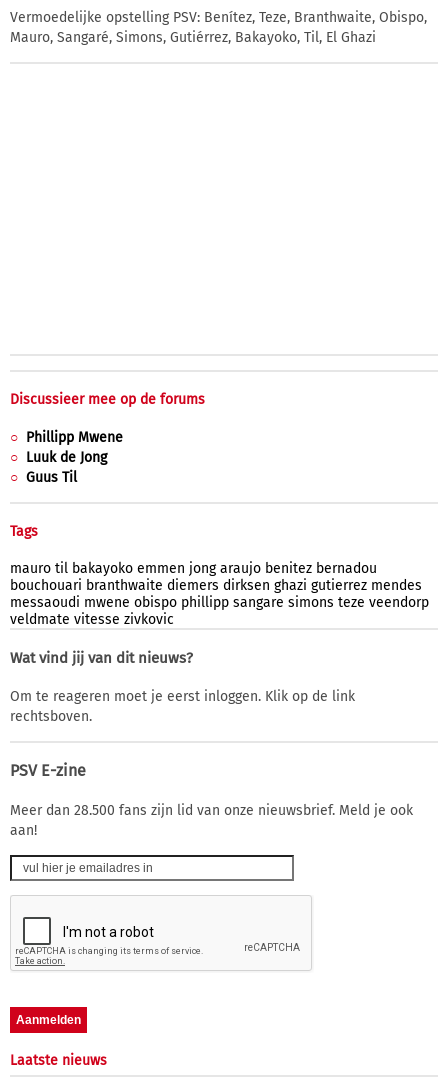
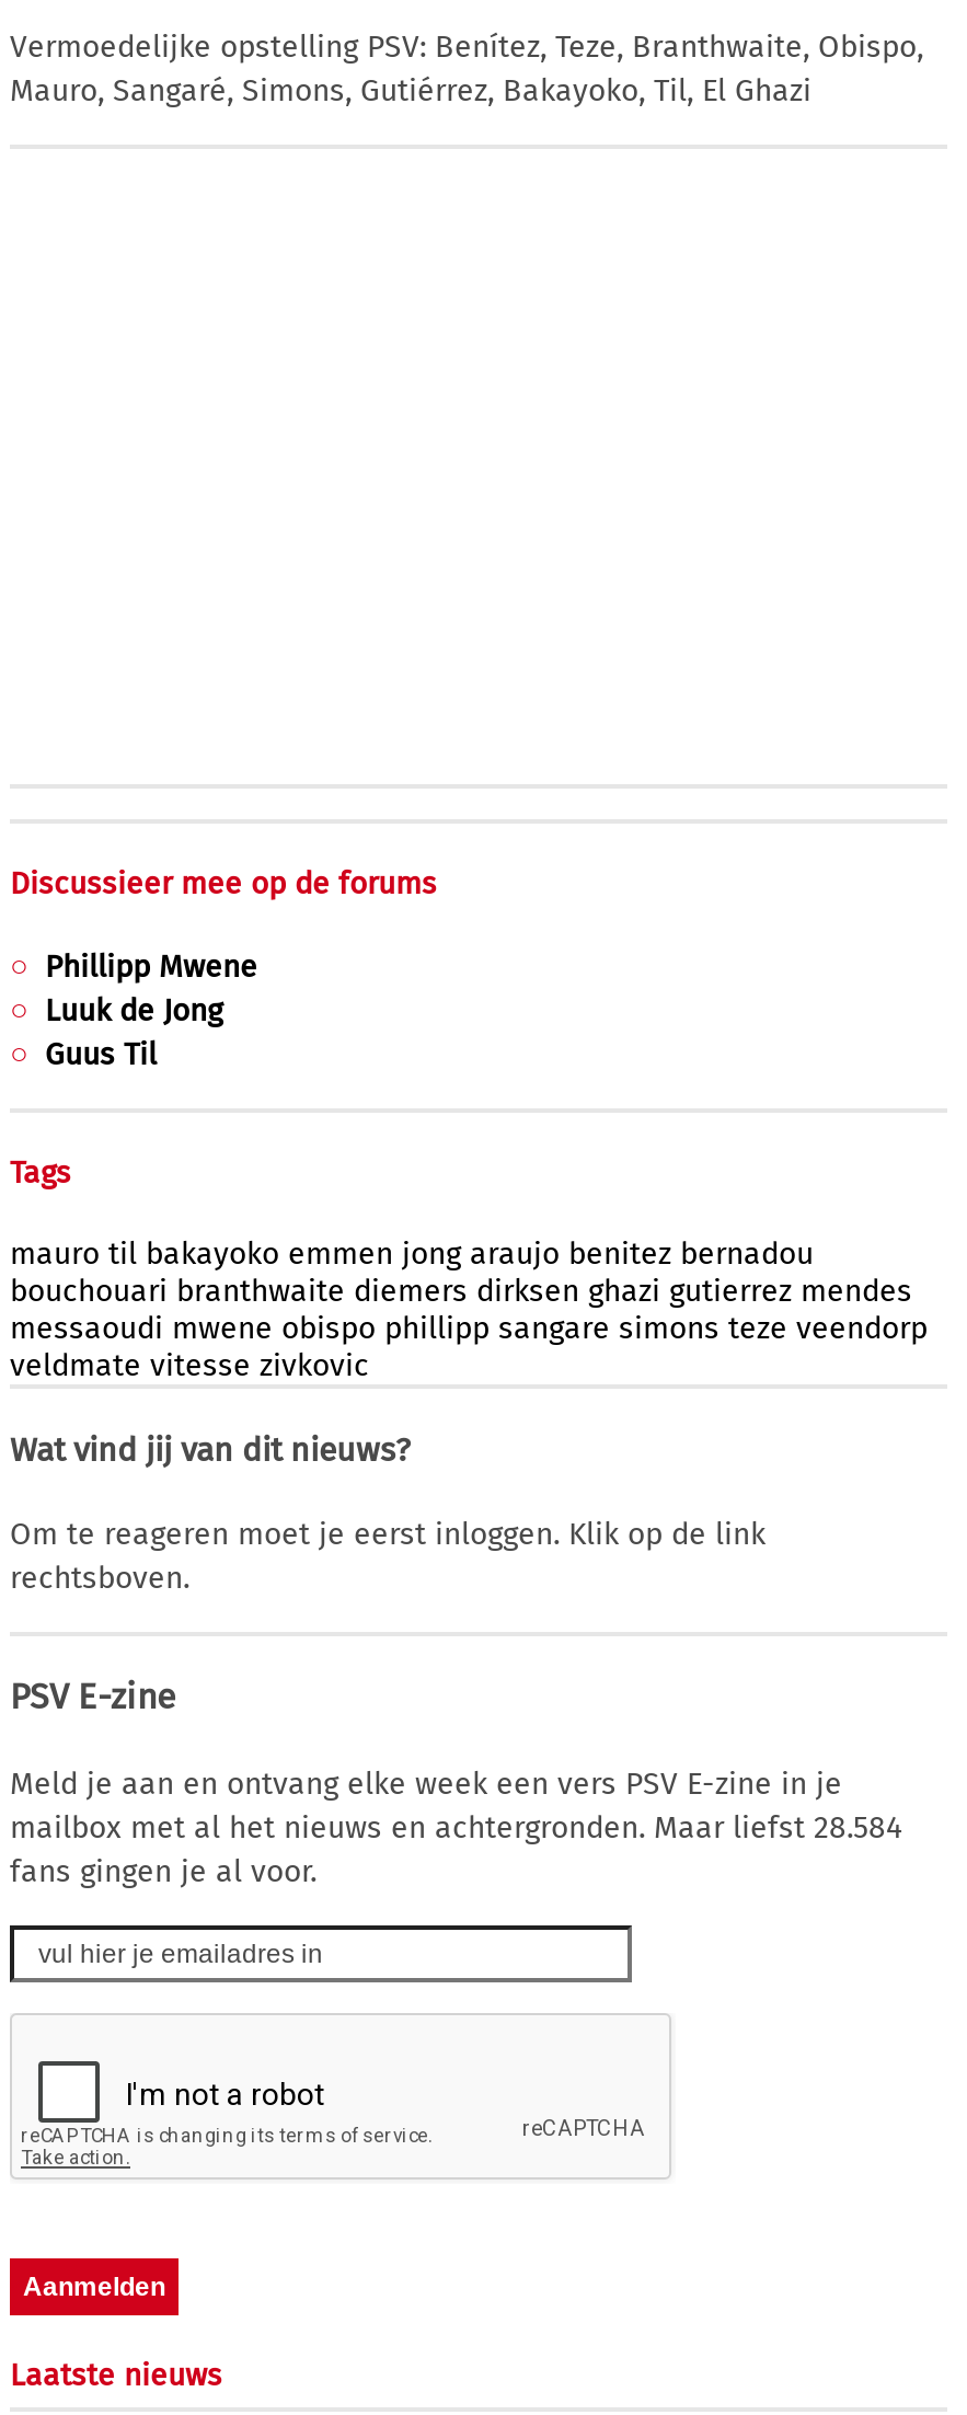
- Meer dan 28.500 fans zijn lid van onze nieuwsbrief. Meld je ook
- aan!
+ Meld je aan en ontvang elke week een vers PSV E-zine in je
+ mailbox met al het nieuws en achtergronden. Maar liefst 28.584
+ fans gingen je al voor.
